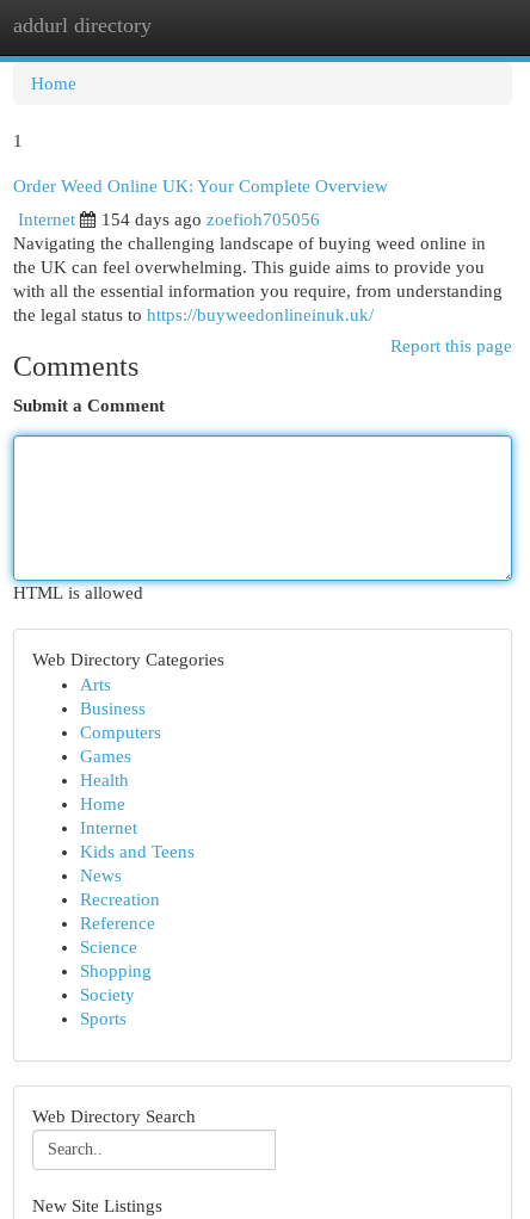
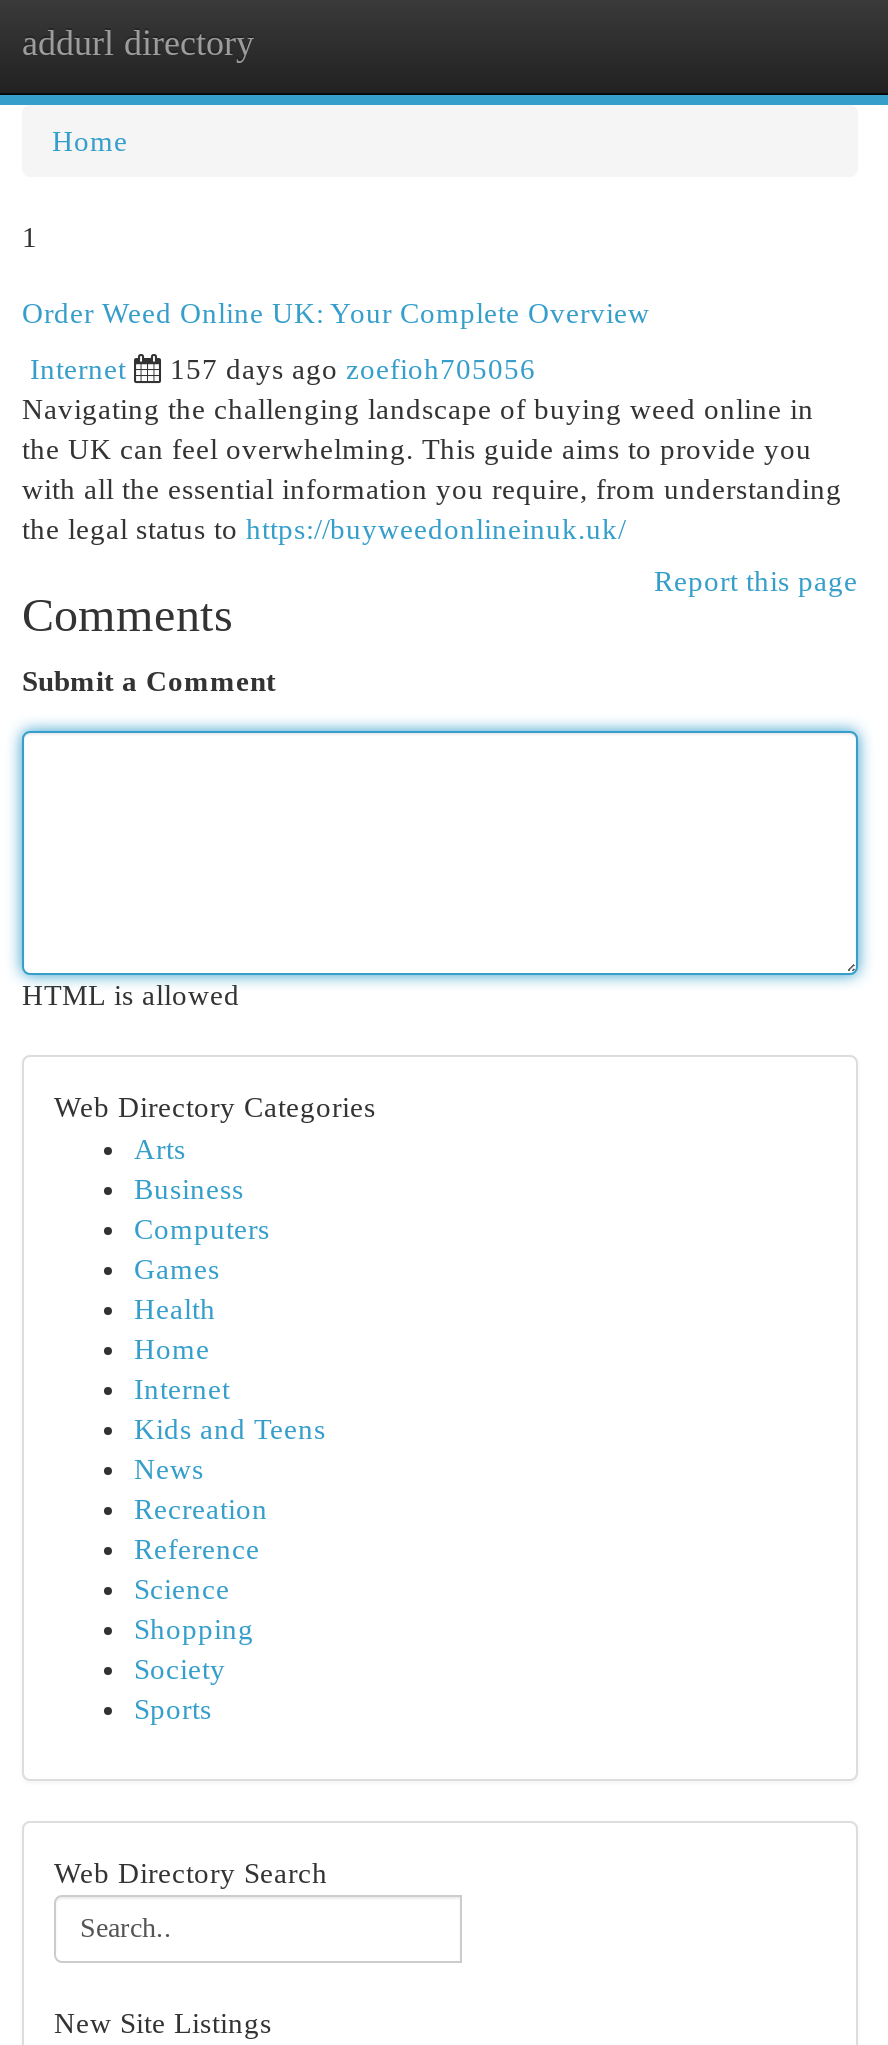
- 154 days ago zoefioh705056
+ 157 days ago zoefioh705056
